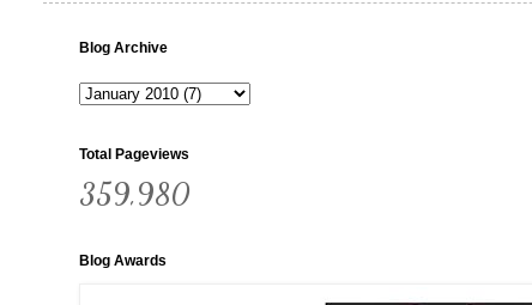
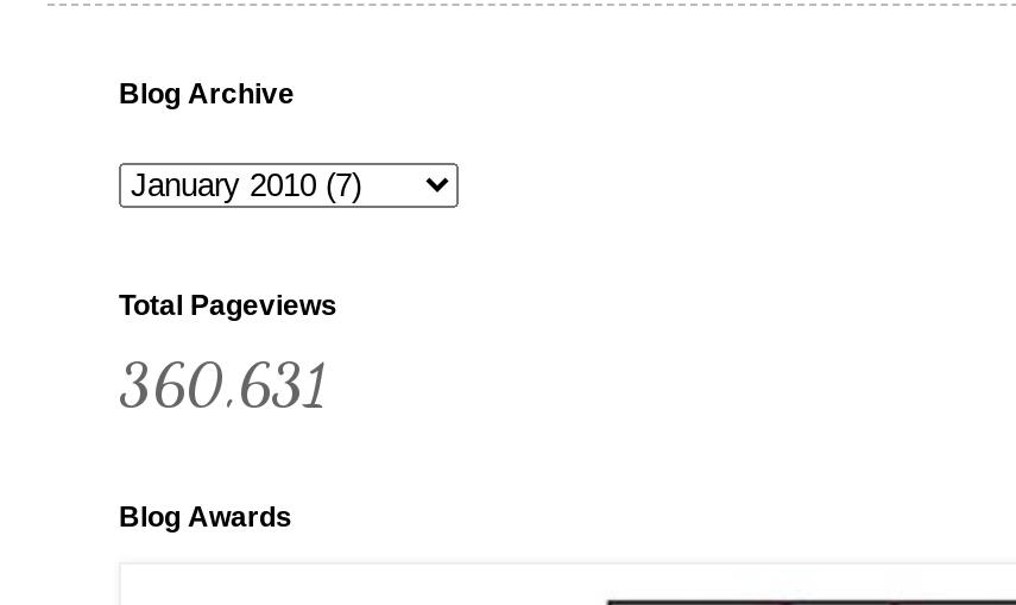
- 359,980
+ 360,631
